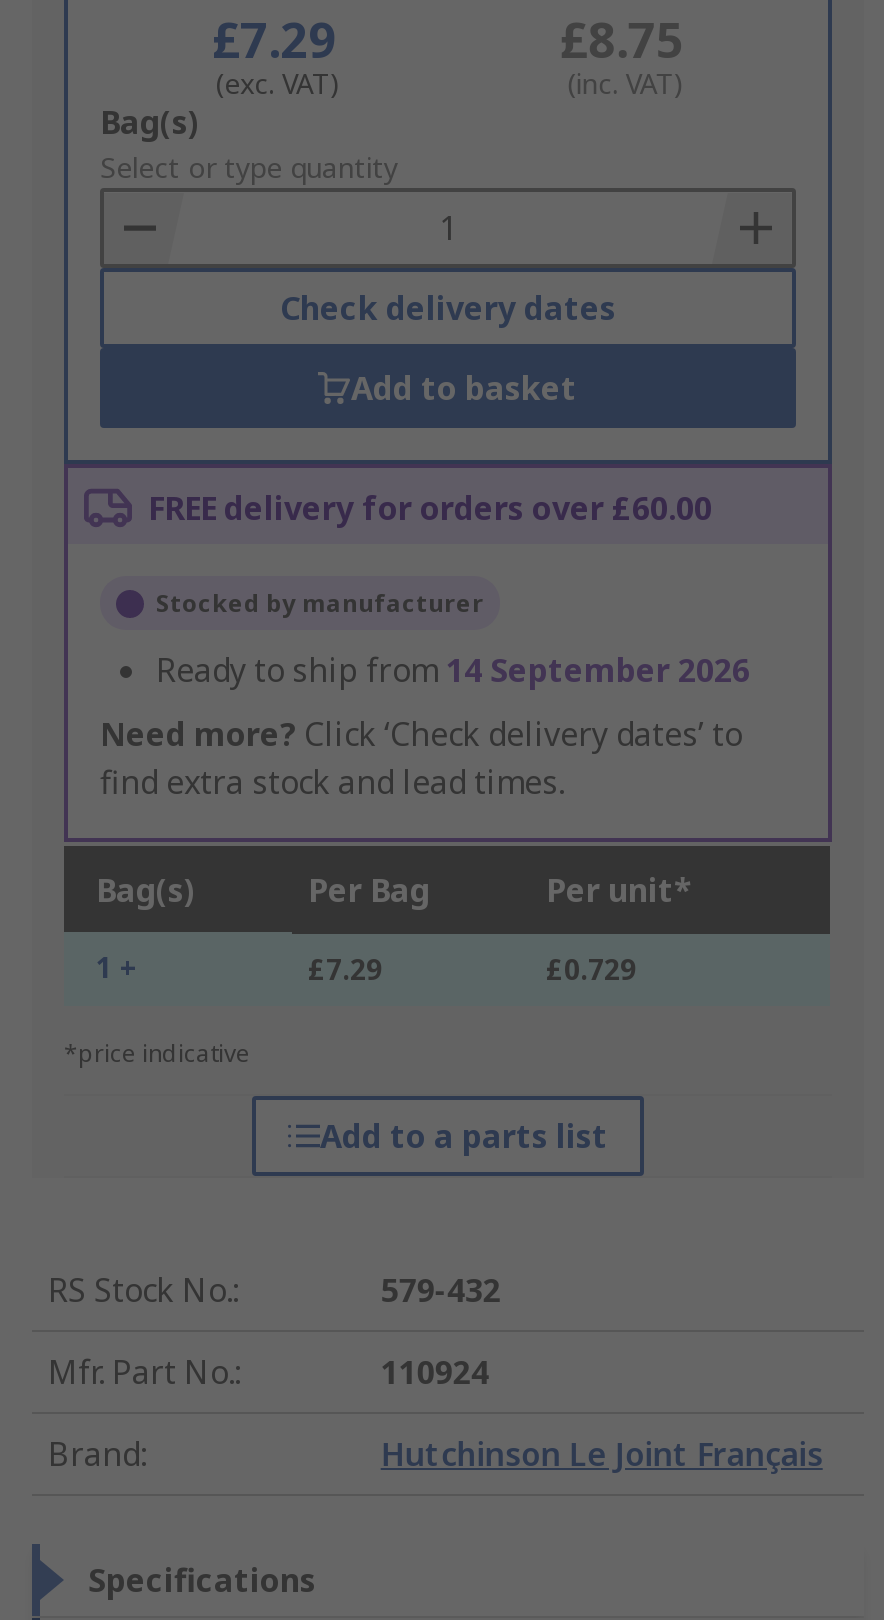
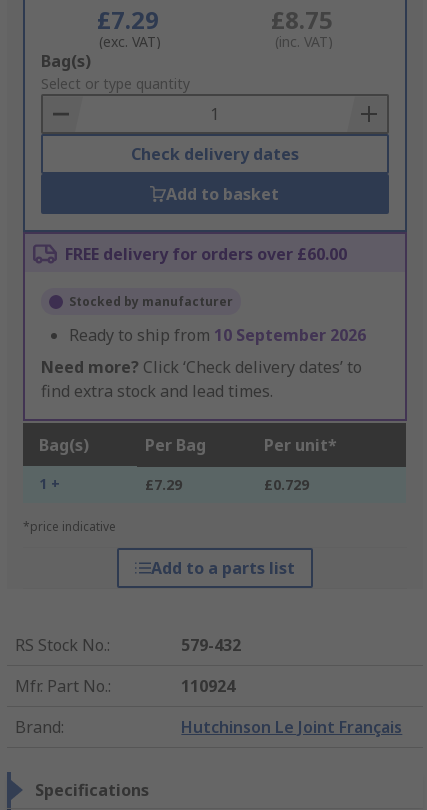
- Ready to ship from 14 September 2026
+ Ready to ship from 10 September 2026
